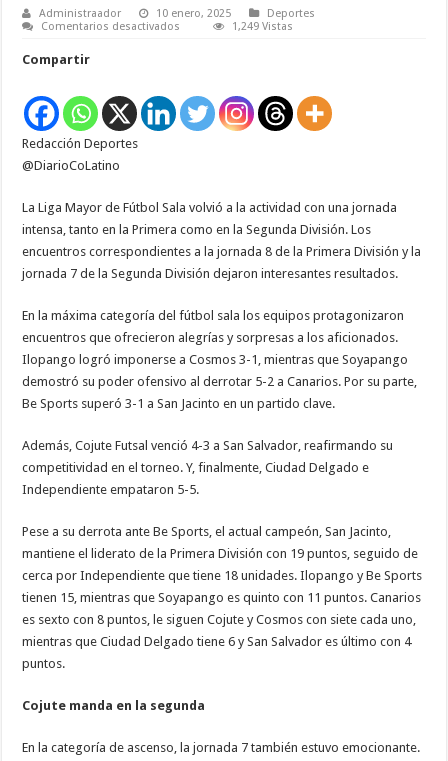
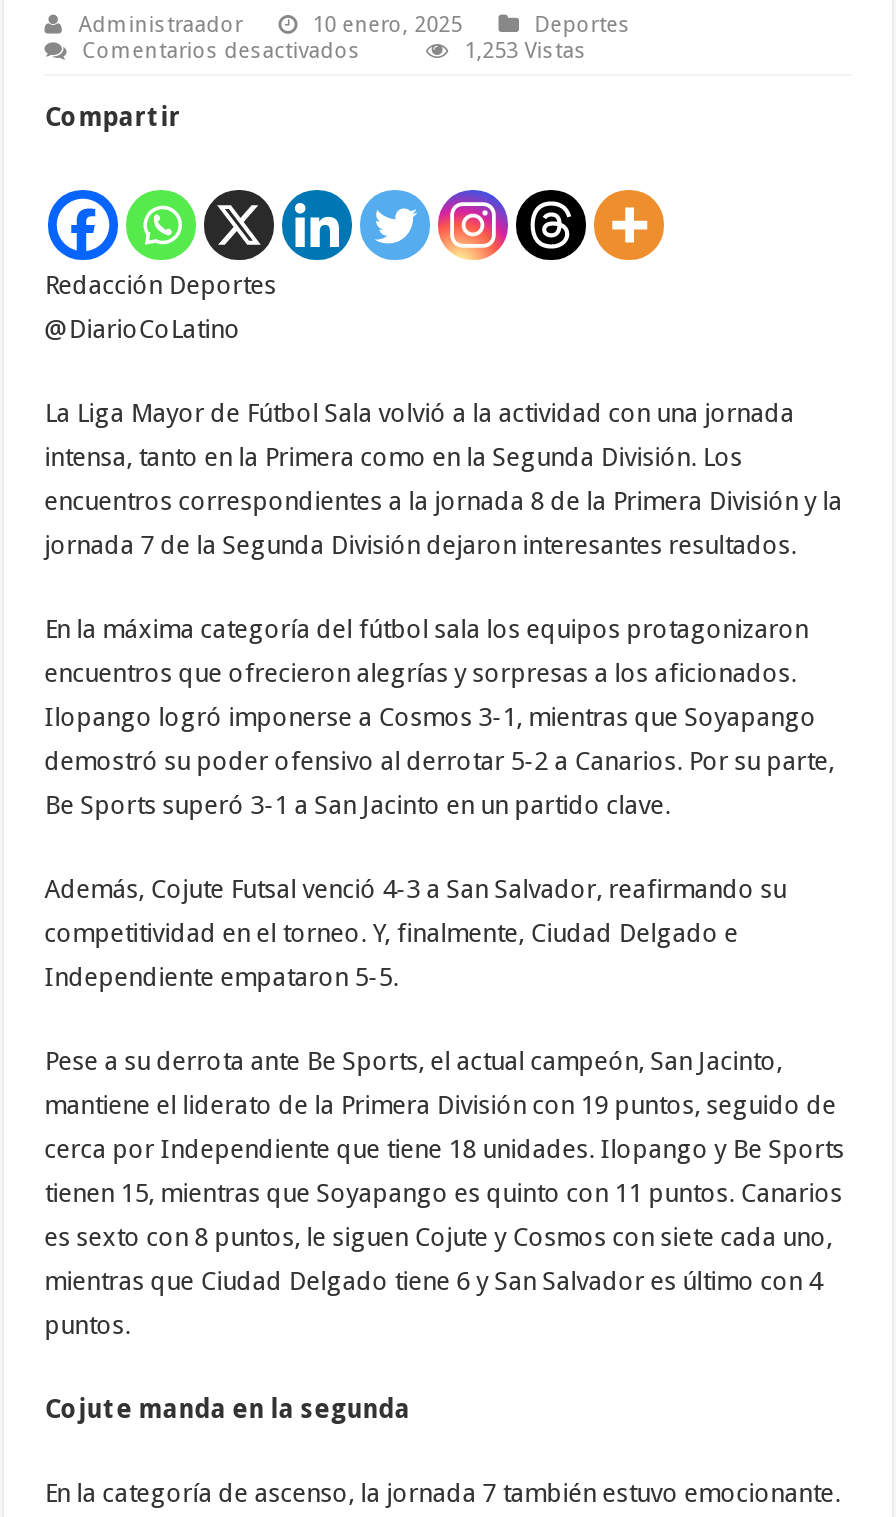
- 1,249 Vistas
+ 1,253 Vistas
